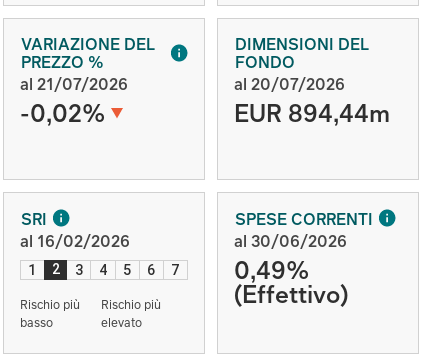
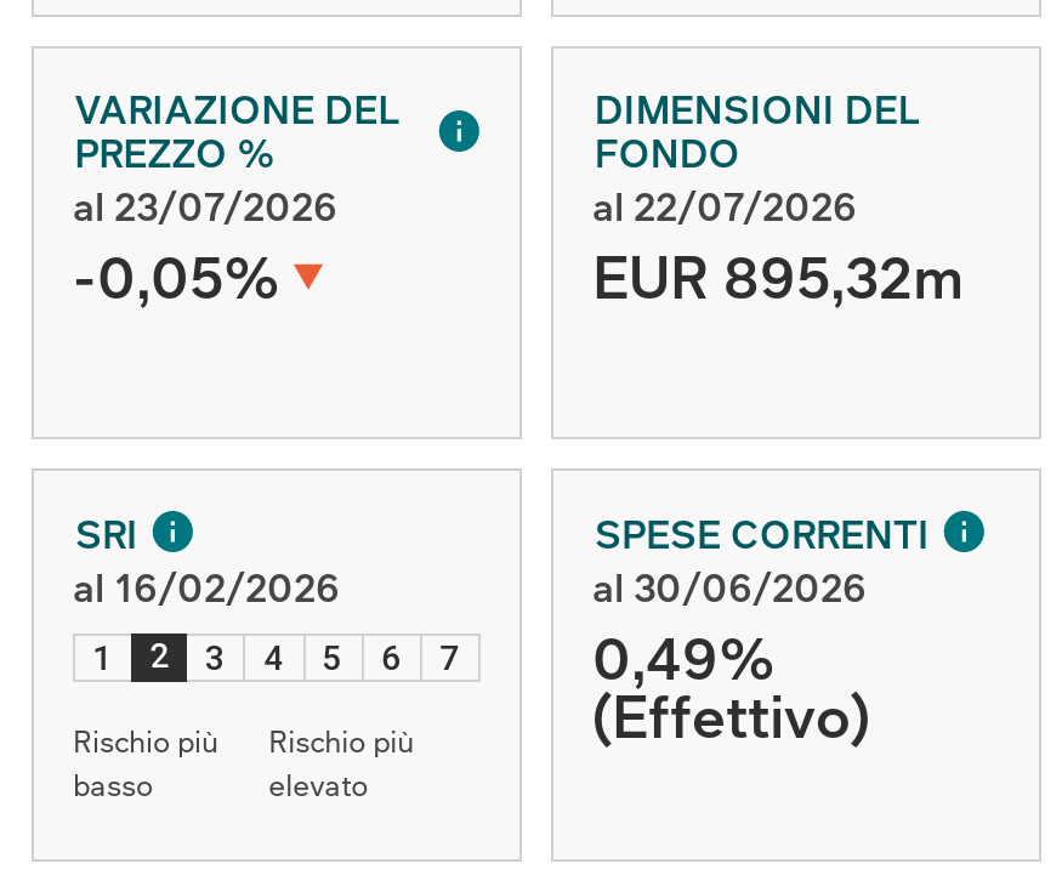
- al 21/07/2026
+ al 23/07/2026

- al 20/07/2026
+ al 22/07/2026

- -0,02%
+ -0,05%

- EUR 894,44m
+ EUR 895,32m
